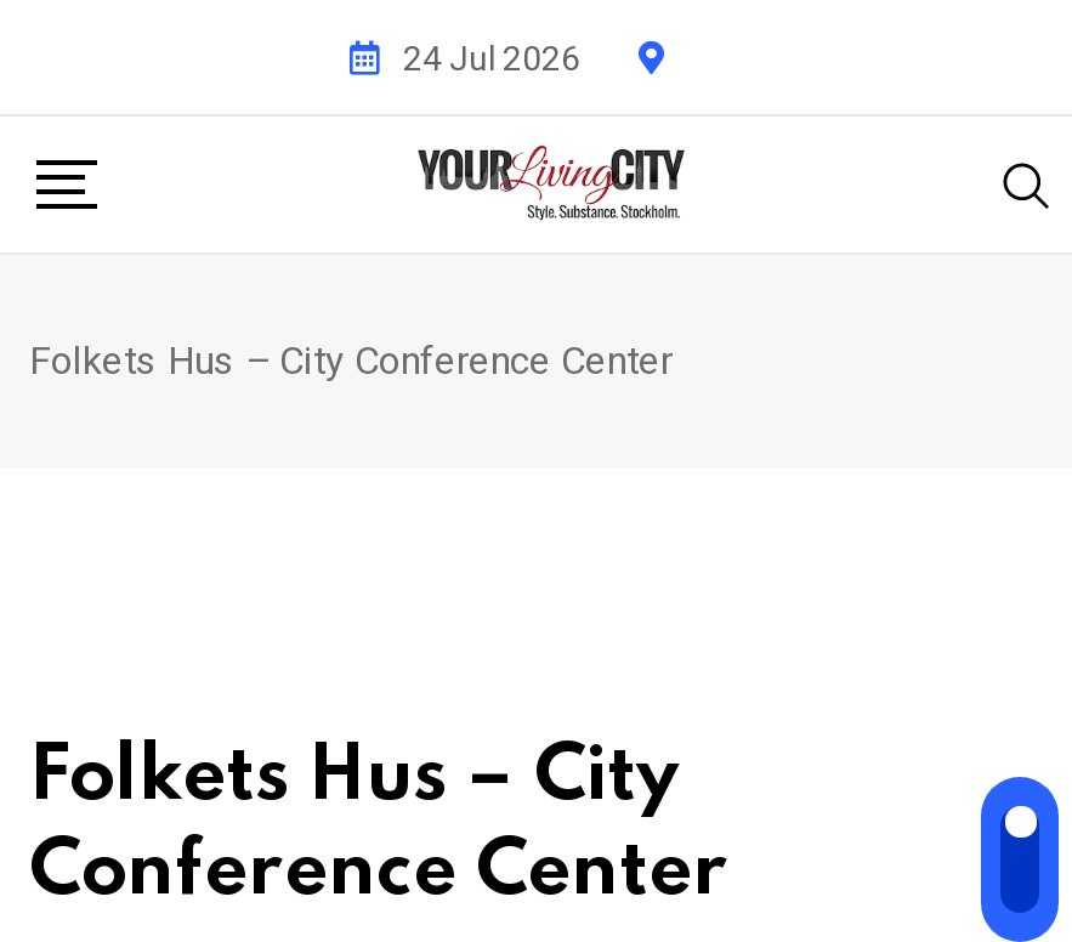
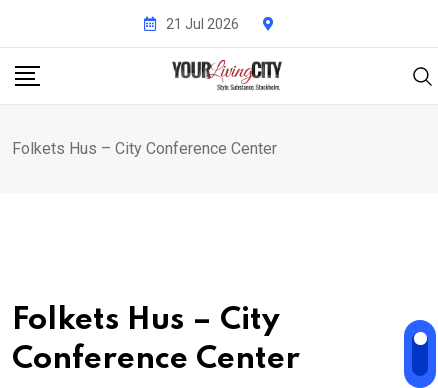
- 24 Jul 2026
+ 21 Jul 2026
